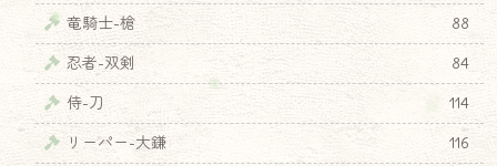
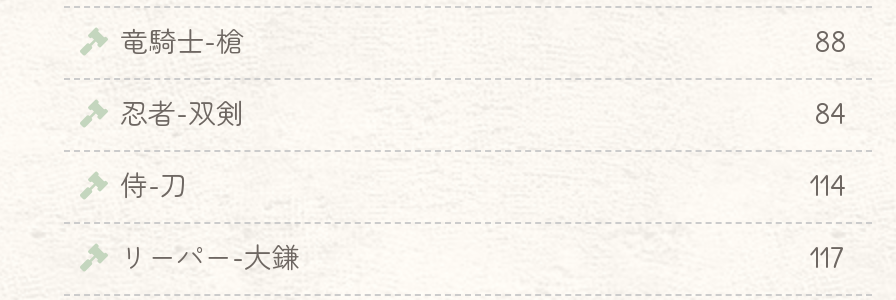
- 116
+ 117
